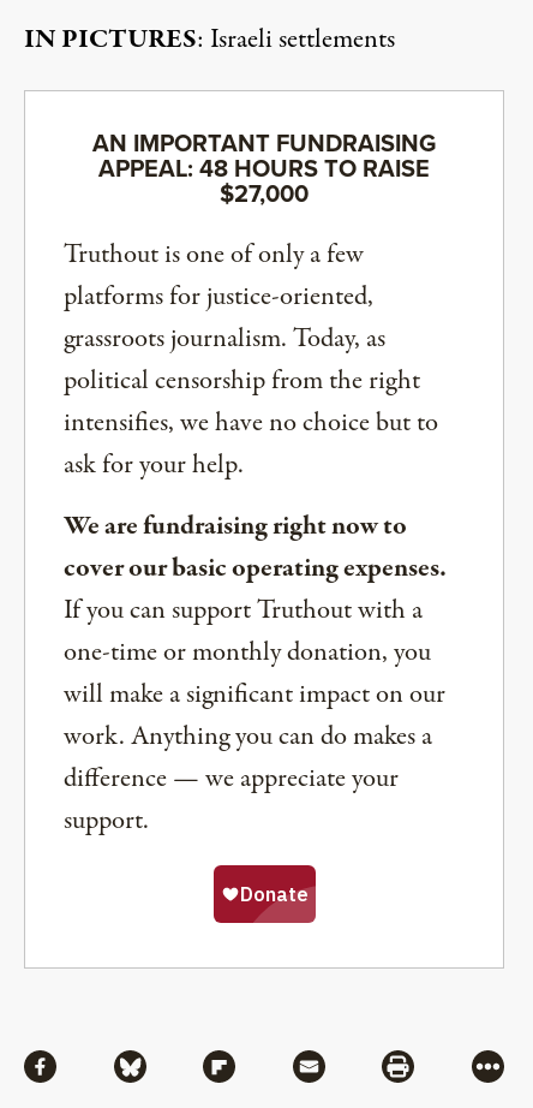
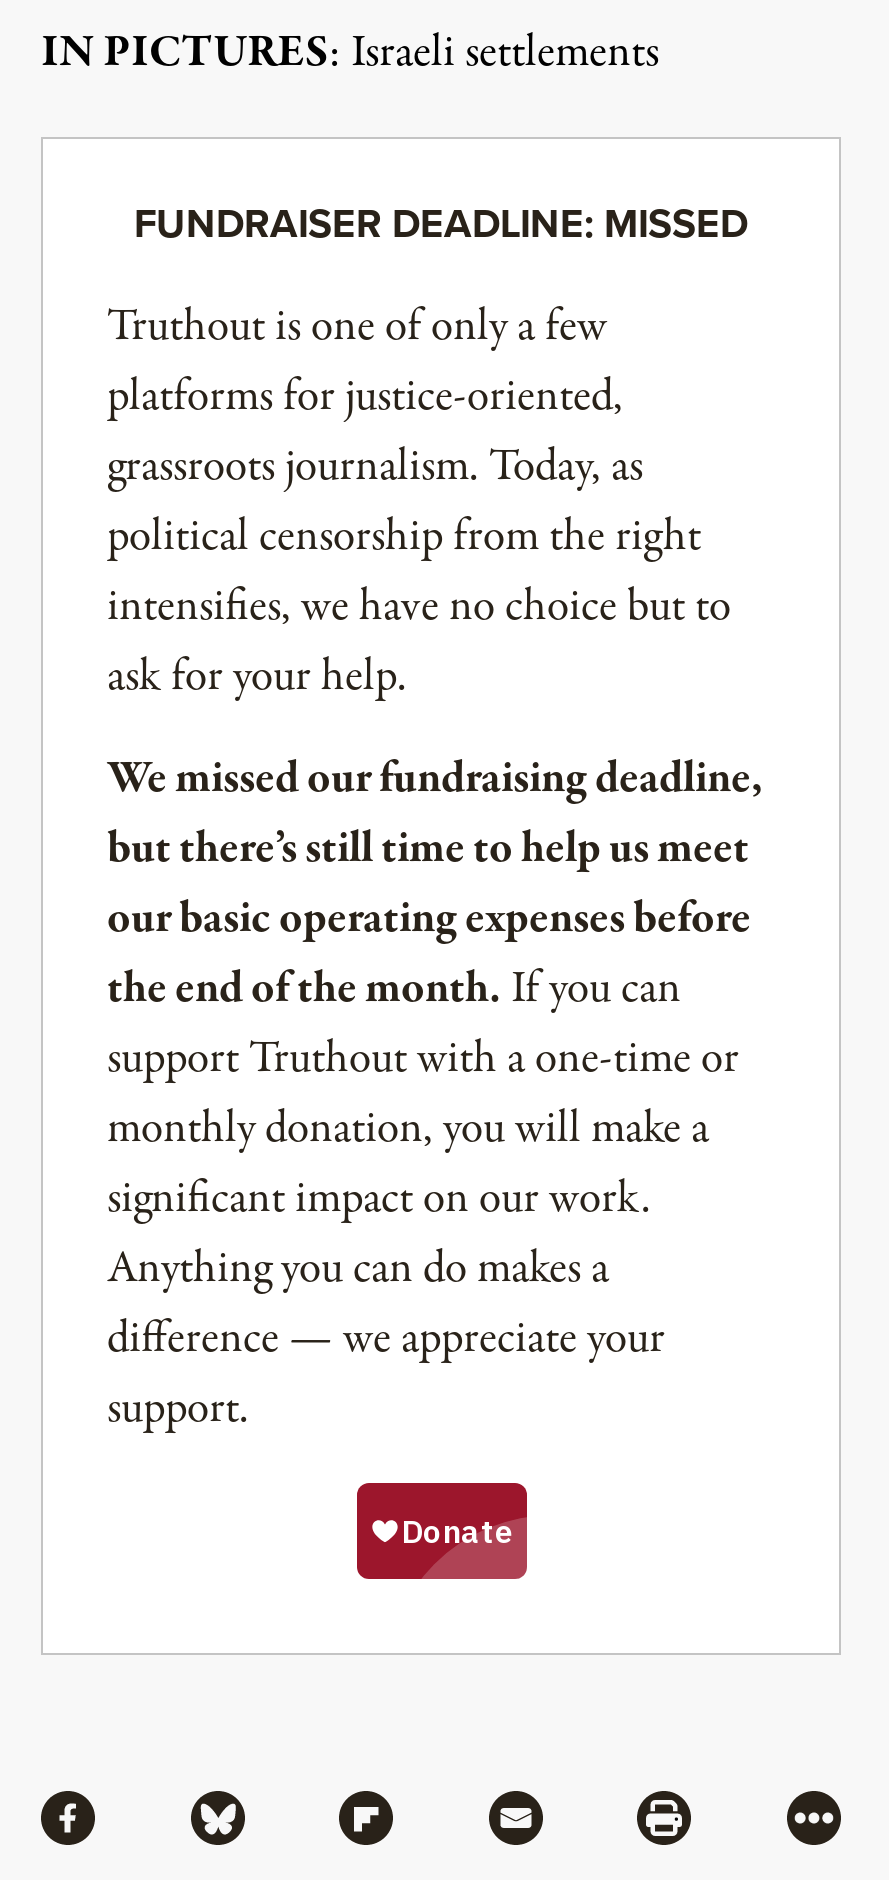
- AN IMPORTANT FUNDRAISING
- APPEAL: 48 HOURS TO RAISE
- $27,000
+ FUNDRAISER DEADLINE: MISSED

moved up: Truthout is one of only a few | platforms for justice-oriented, | grassroots journalism. Today, as | political censorship from the right | intensifies, we have no choice but to | ask for your help.

- We are fundraising right now to
- cover our basic operating expenses.
- If you can support Truthout with a
- one-time or monthly donation, you
- will make a significant impact on our
- work. Anything you can do makes a
+ We missed our fundraising deadline,
+ but there’s still time to help us meet
+ our basic operating expenses before
+ the end of the month. If you can
+ support Truthout with a one-time or
+ monthly donation, you will make a
+ significant impact on our work.
+ Anything you can do makes a
